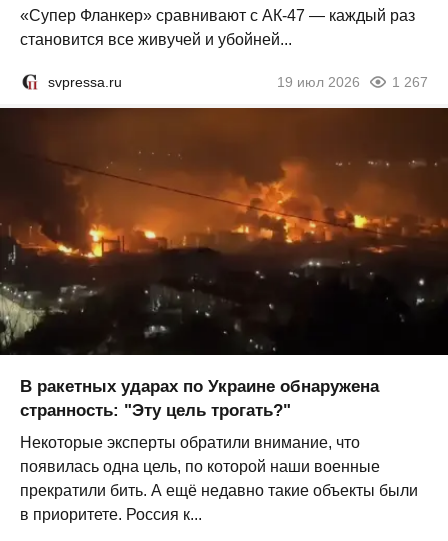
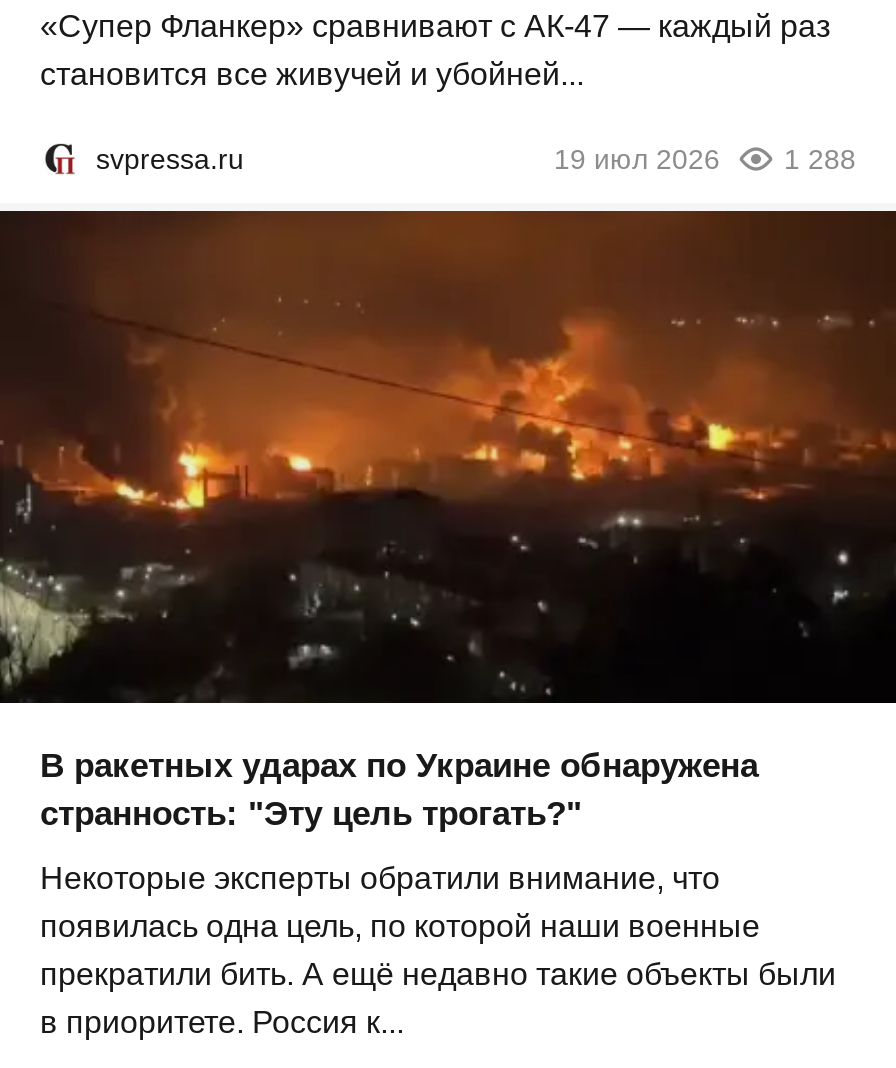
- 19 июл 2026 1 267
+ 19 июл 2026 1 288
